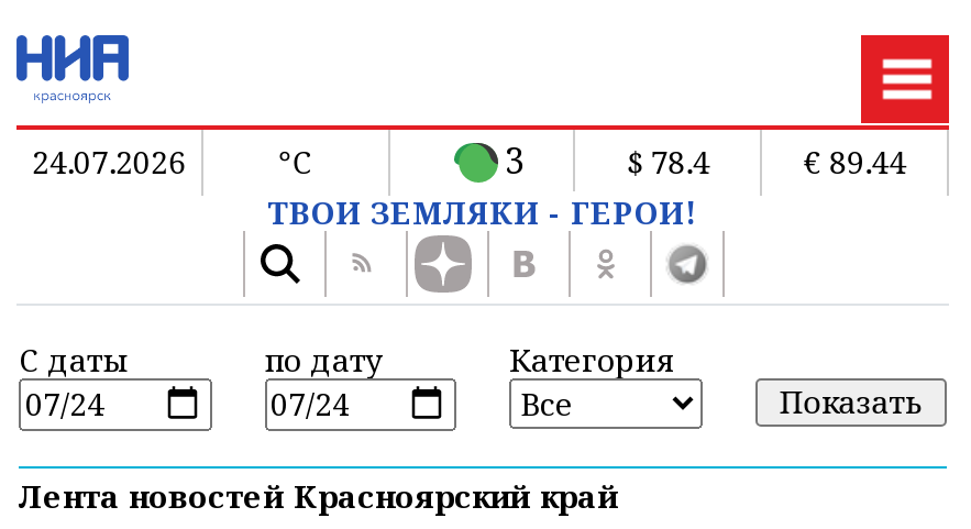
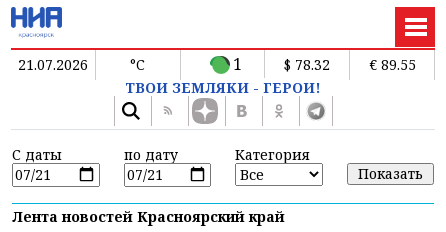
- 24.07.2026
+ 21.07.2026

- 3
+ 1

- $ 78.4
+ $ 78.32

- € 89.44
+ € 89.55
